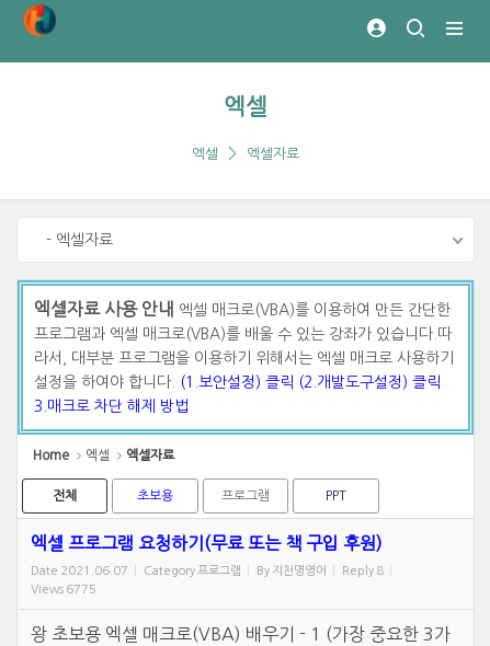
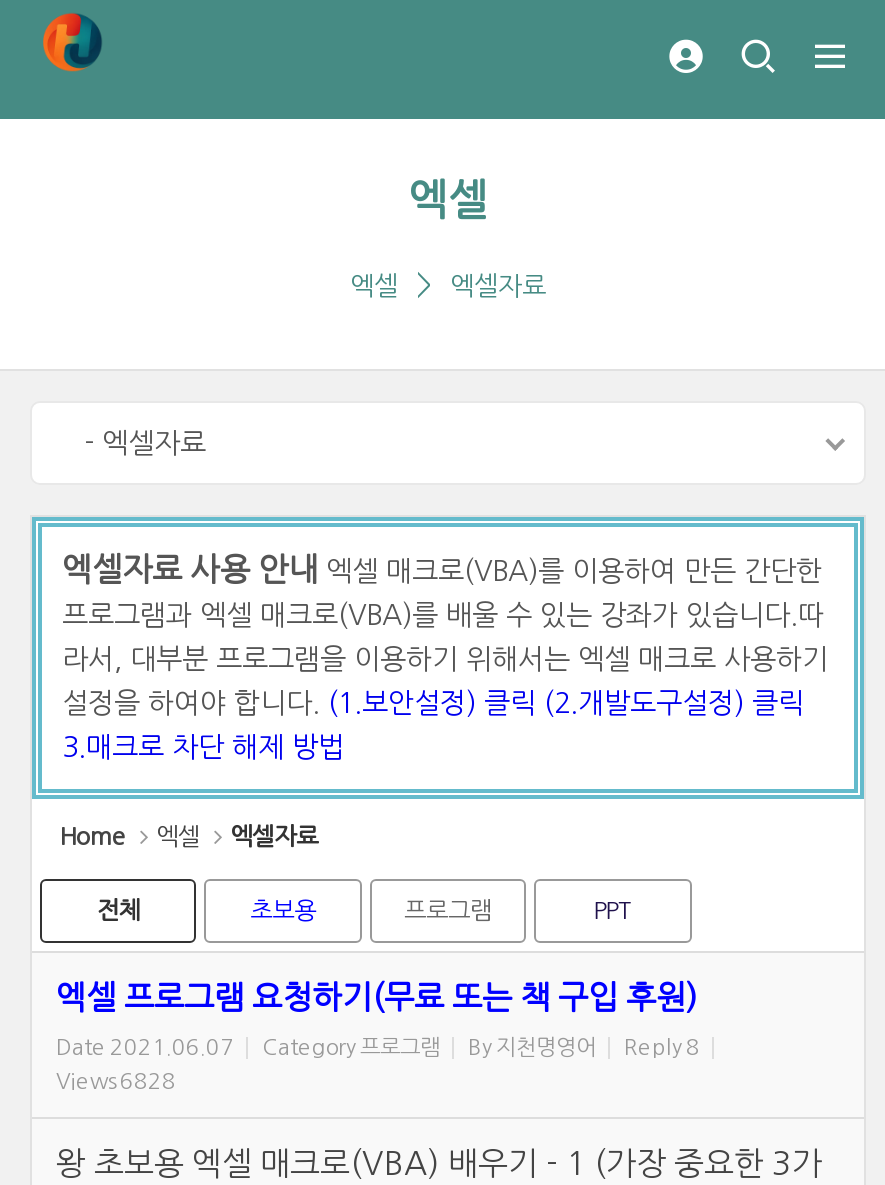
- Views 6775
+ Views 6828
